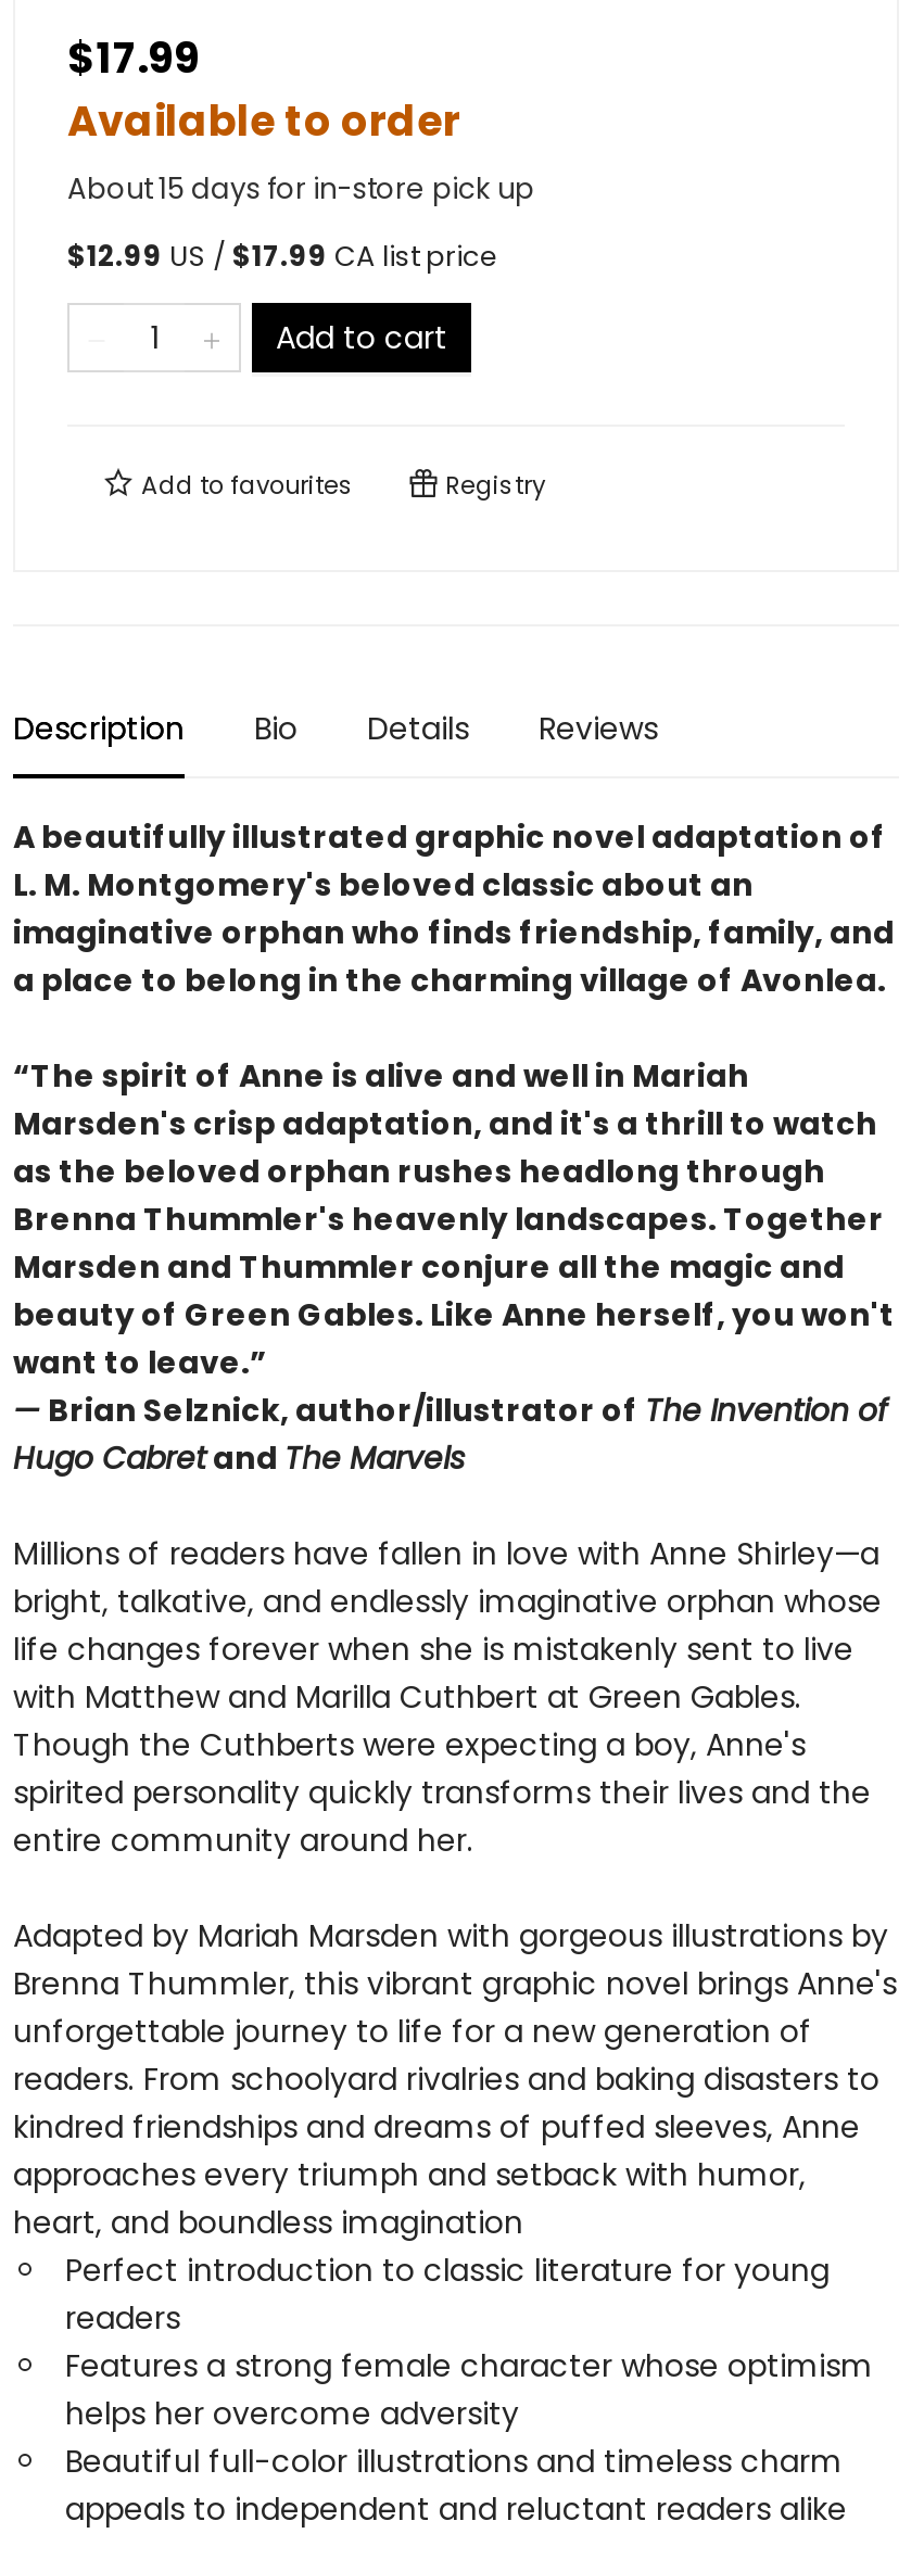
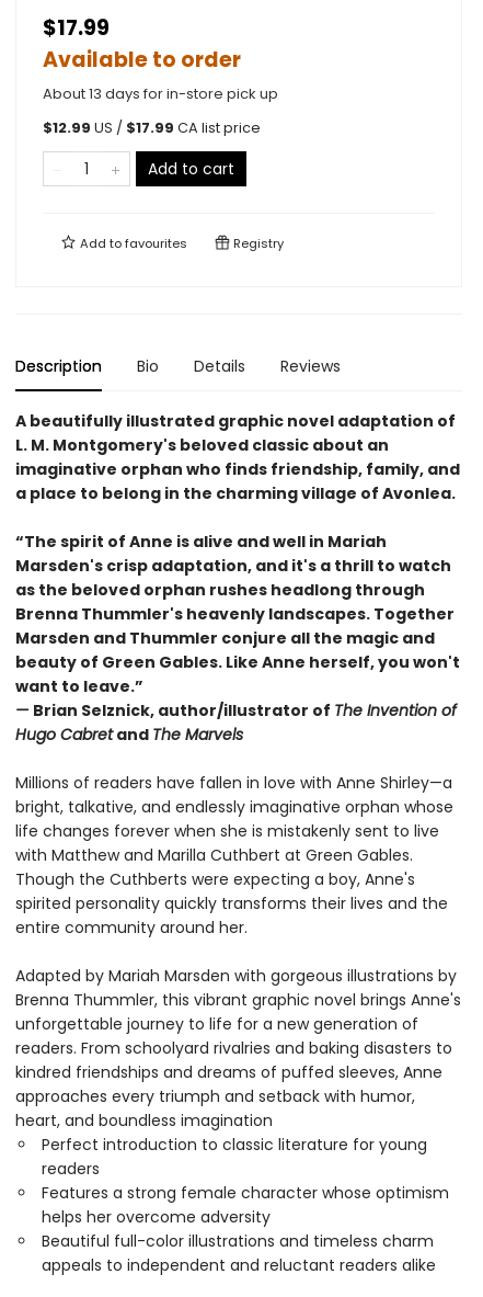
- About 15 days for in-store pick up
+ About 13 days for in-store pick up
